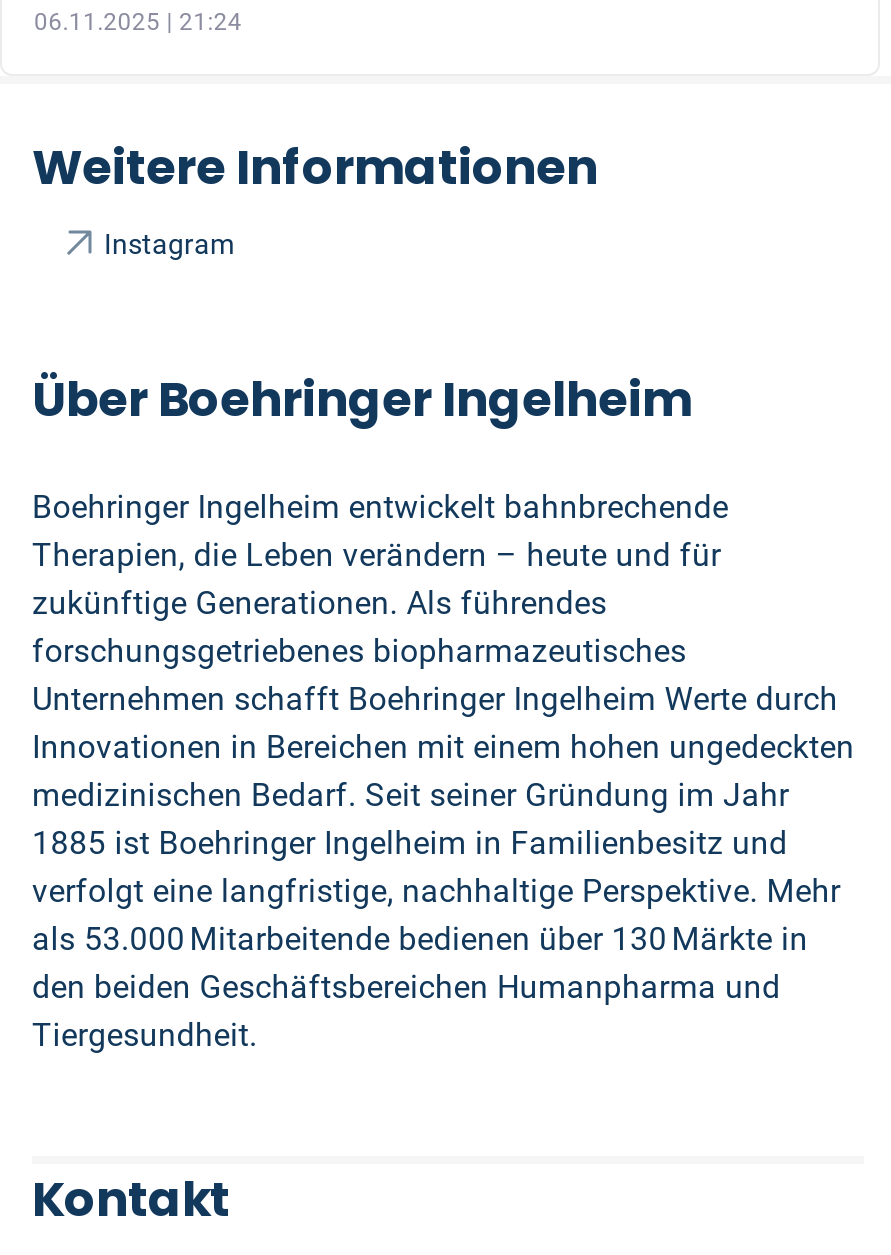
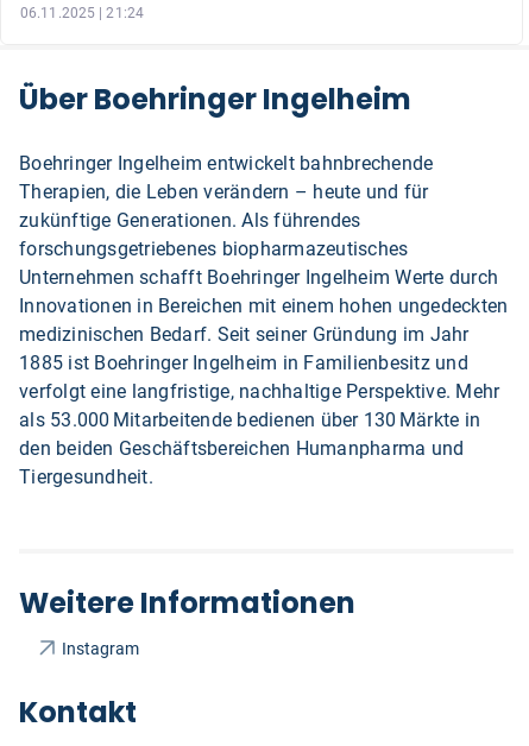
moved down: Weitere Informationen | Instagram

moved up: Über Boehringer Ingelheim | Boehringer Ingelheim entwickelt bahnbrechende | Therapien, die Leben verändern – heute und für | ... | den beiden Geschäftsbereichen Humanpharma und | Tiergesundheit.
